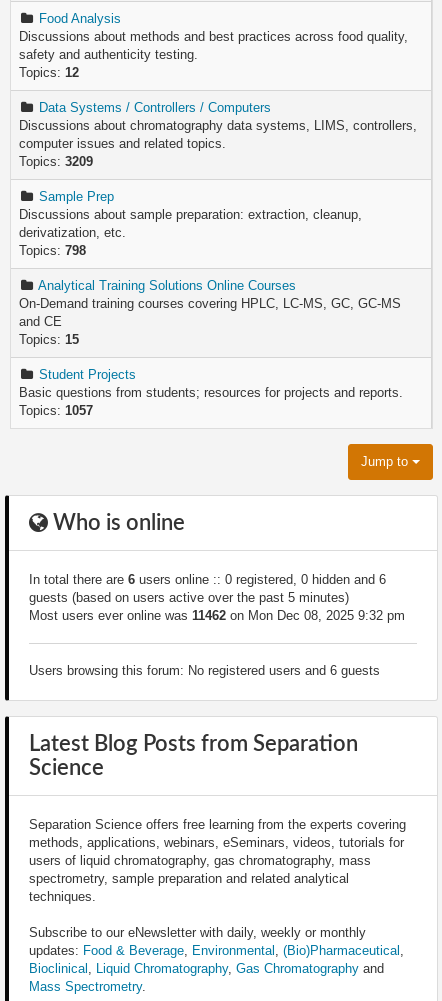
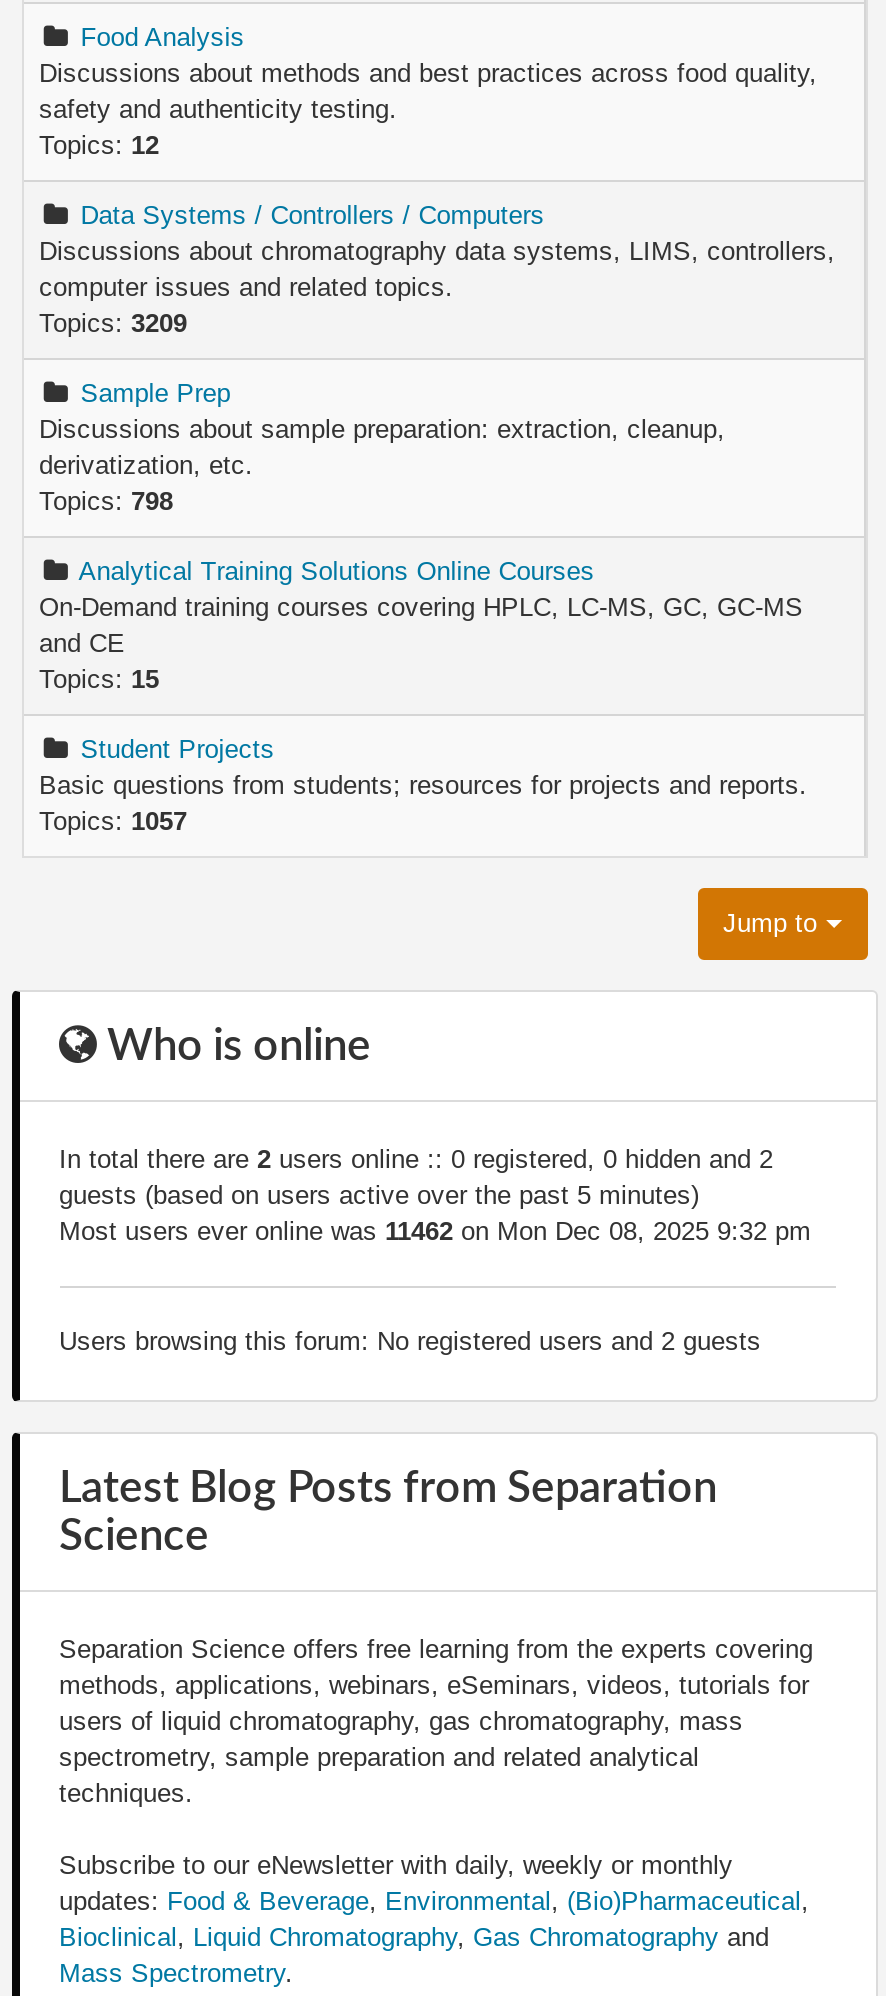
- In total there are 6 users online :: 0 registered, 0 hidden and 6
+ In total there are 2 users online :: 0 registered, 0 hidden and 2

- Users browsing this forum: No registered users and 6 guests
+ Users browsing this forum: No registered users and 2 guests
